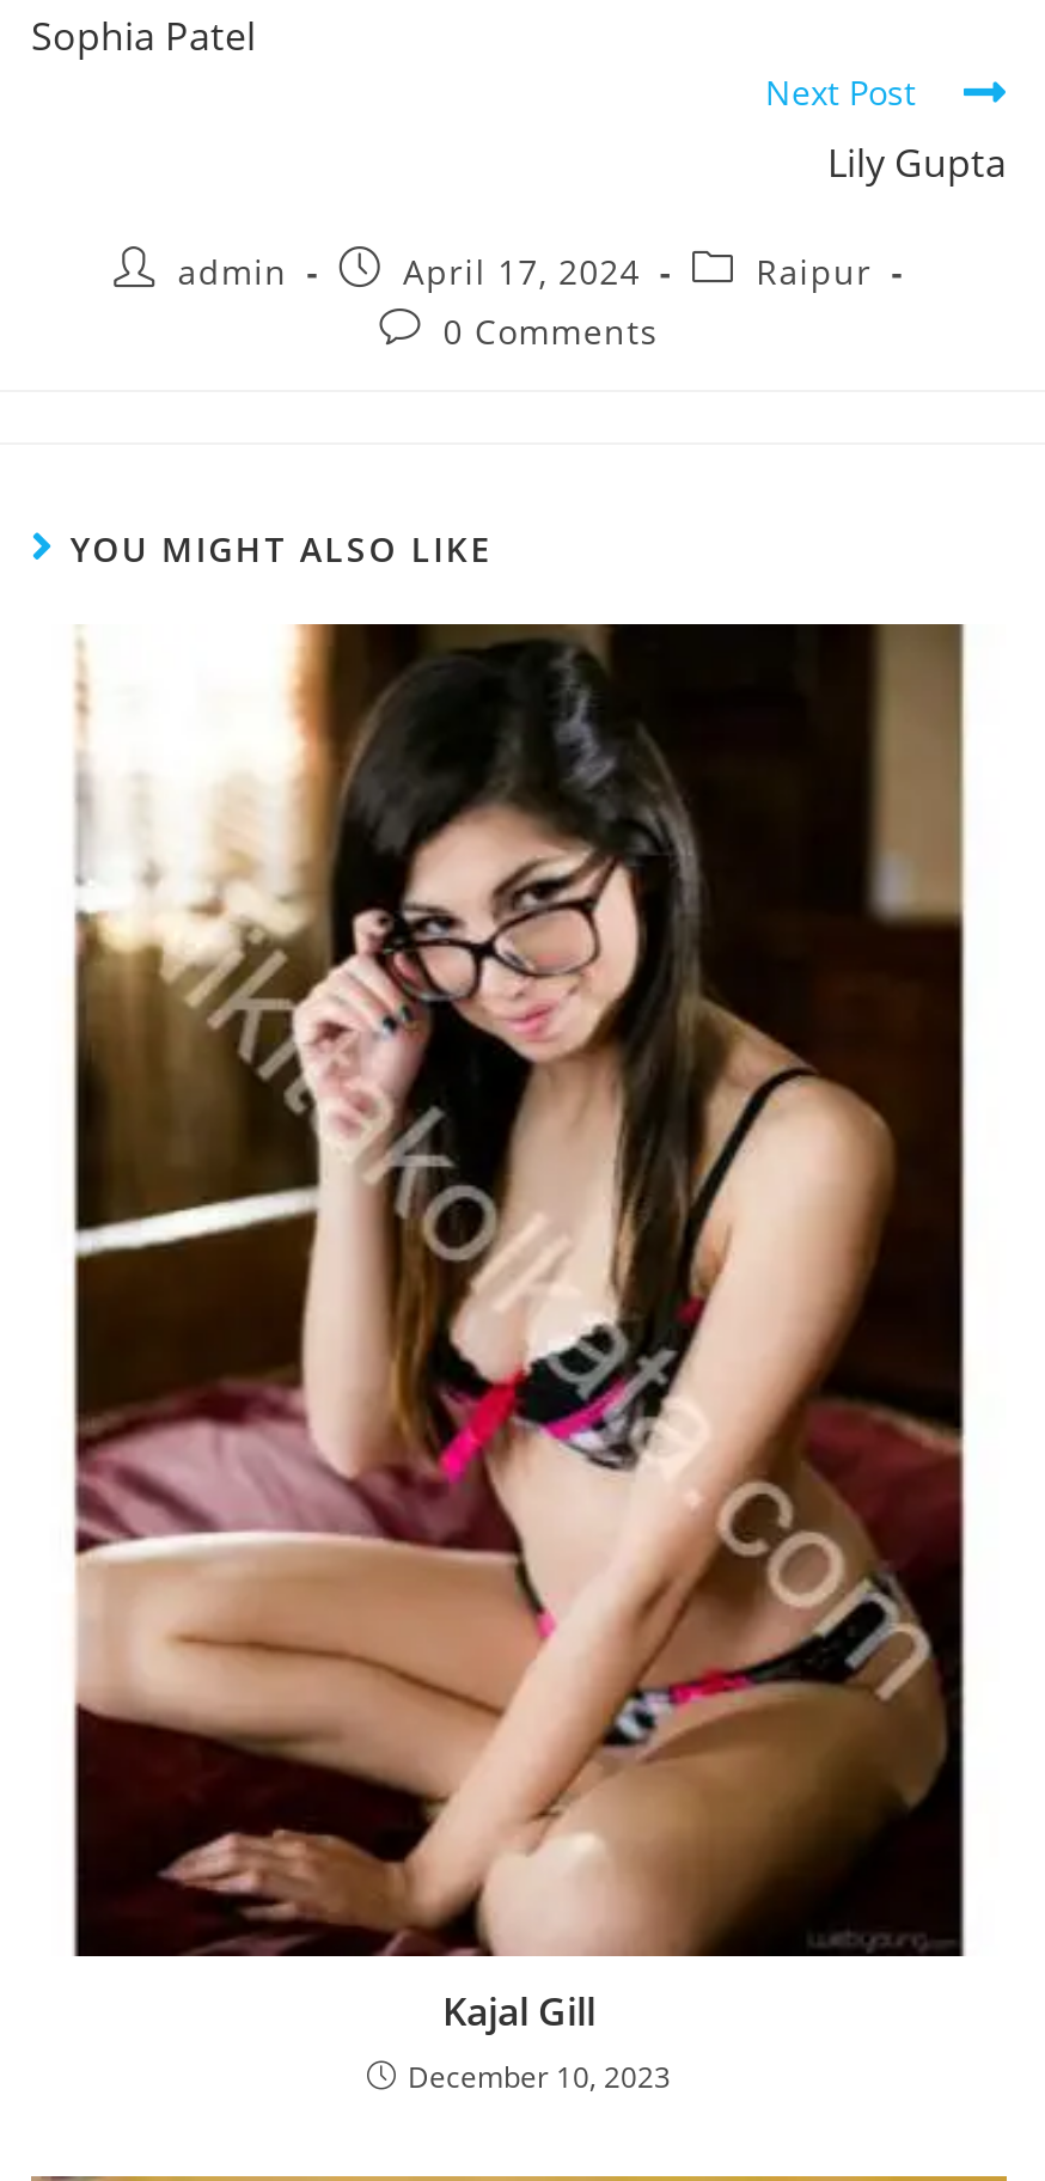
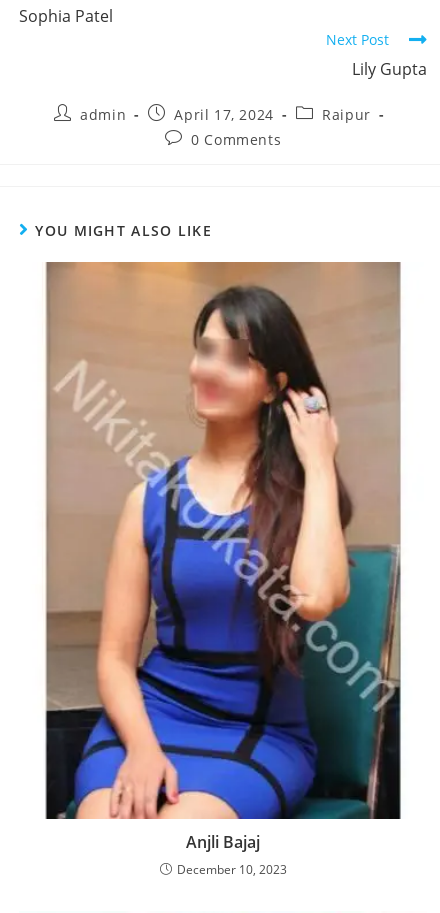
- [image]
- Kajal Gill
+ [image]
+ Anjli Bajaj
